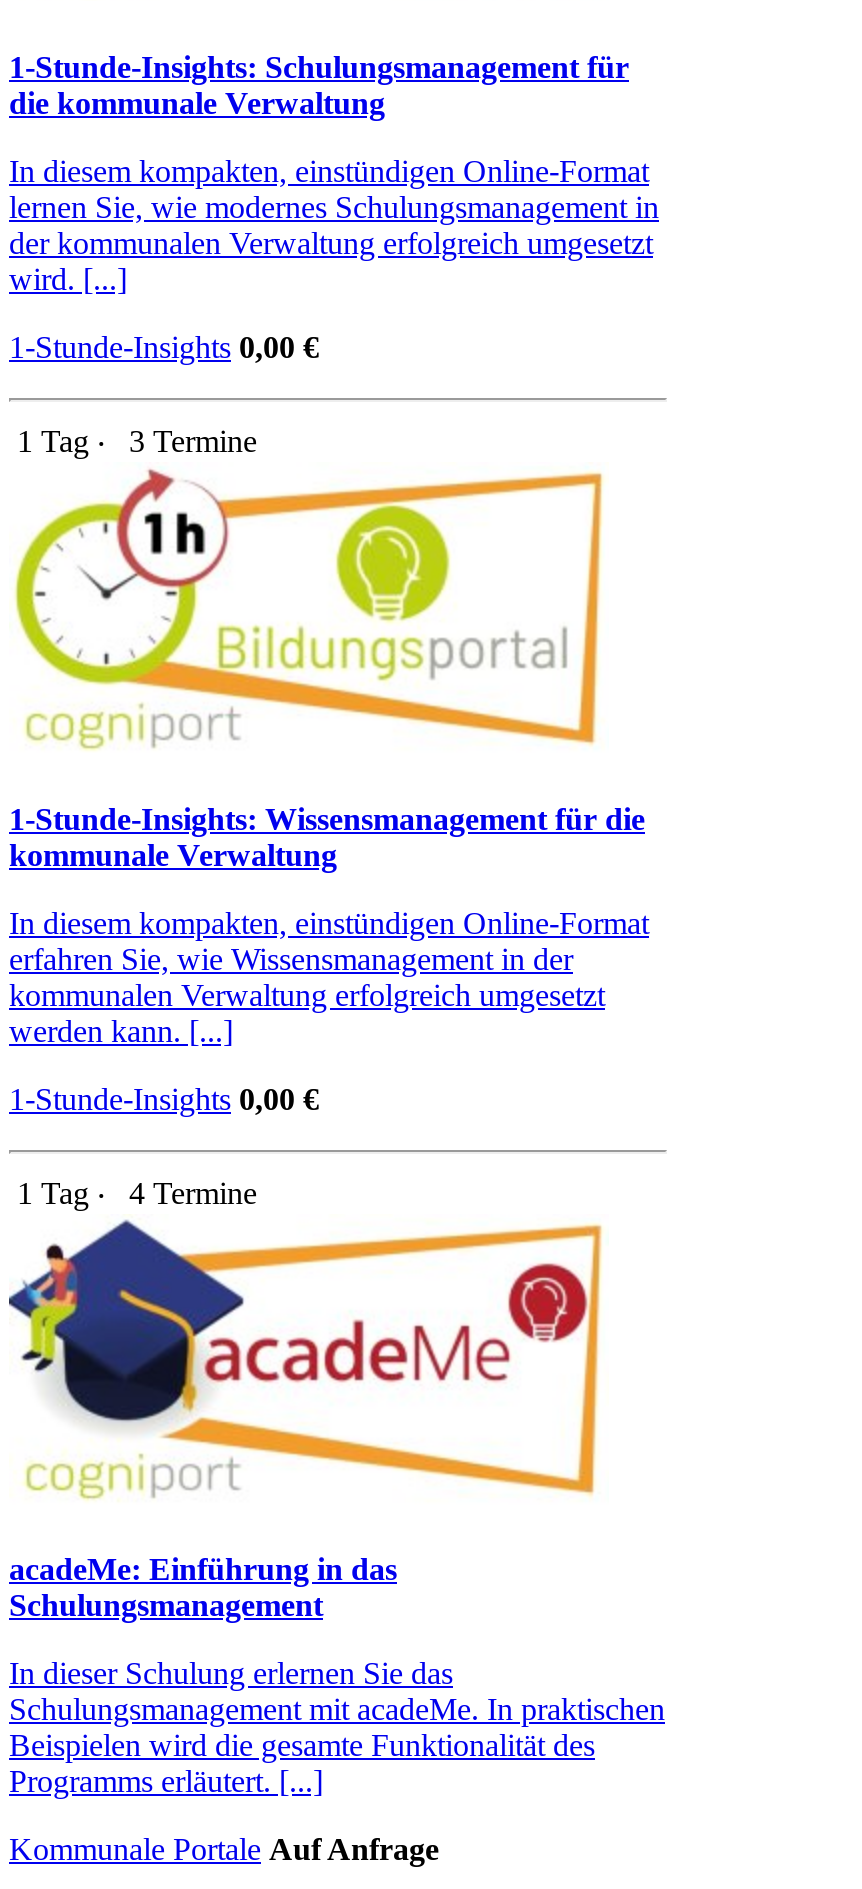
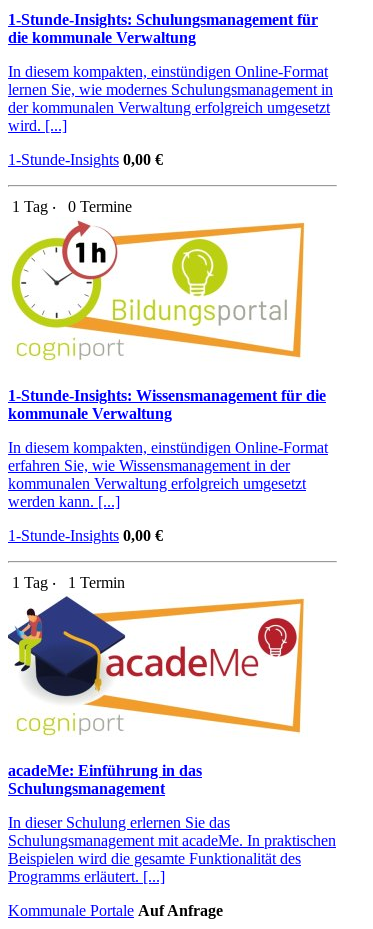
- 1 Tag ‧ 3 Termine
+ 1 Tag ‧ 0 Termine

- 1 Tag ‧ 4 Termine
+ 1 Tag ‧ 1 Termin
